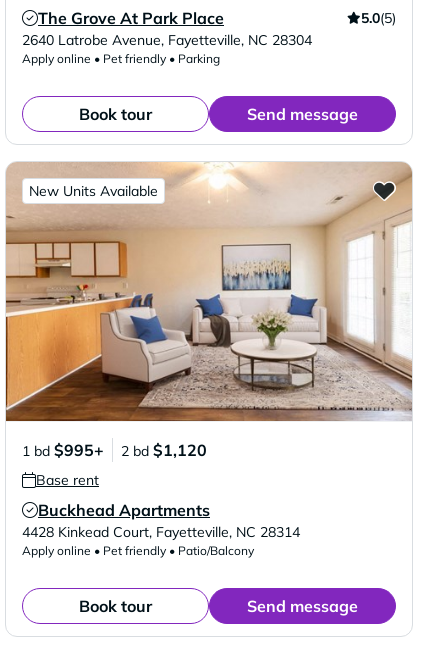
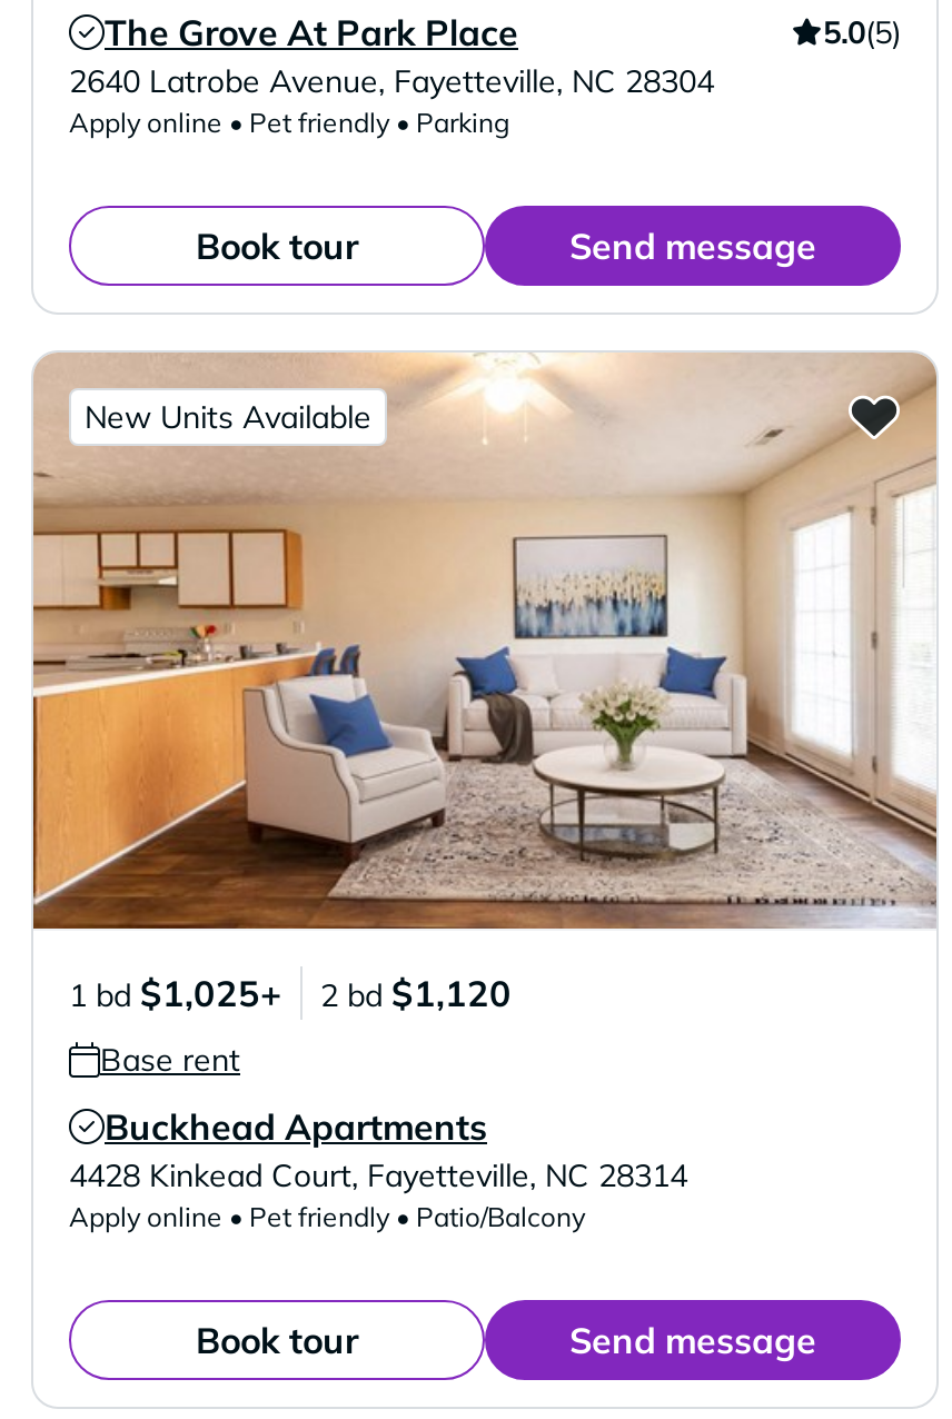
- 1 bd $995+ 2 bd $1,120
+ 1 bd $1,025+ 2 bd $1,120
